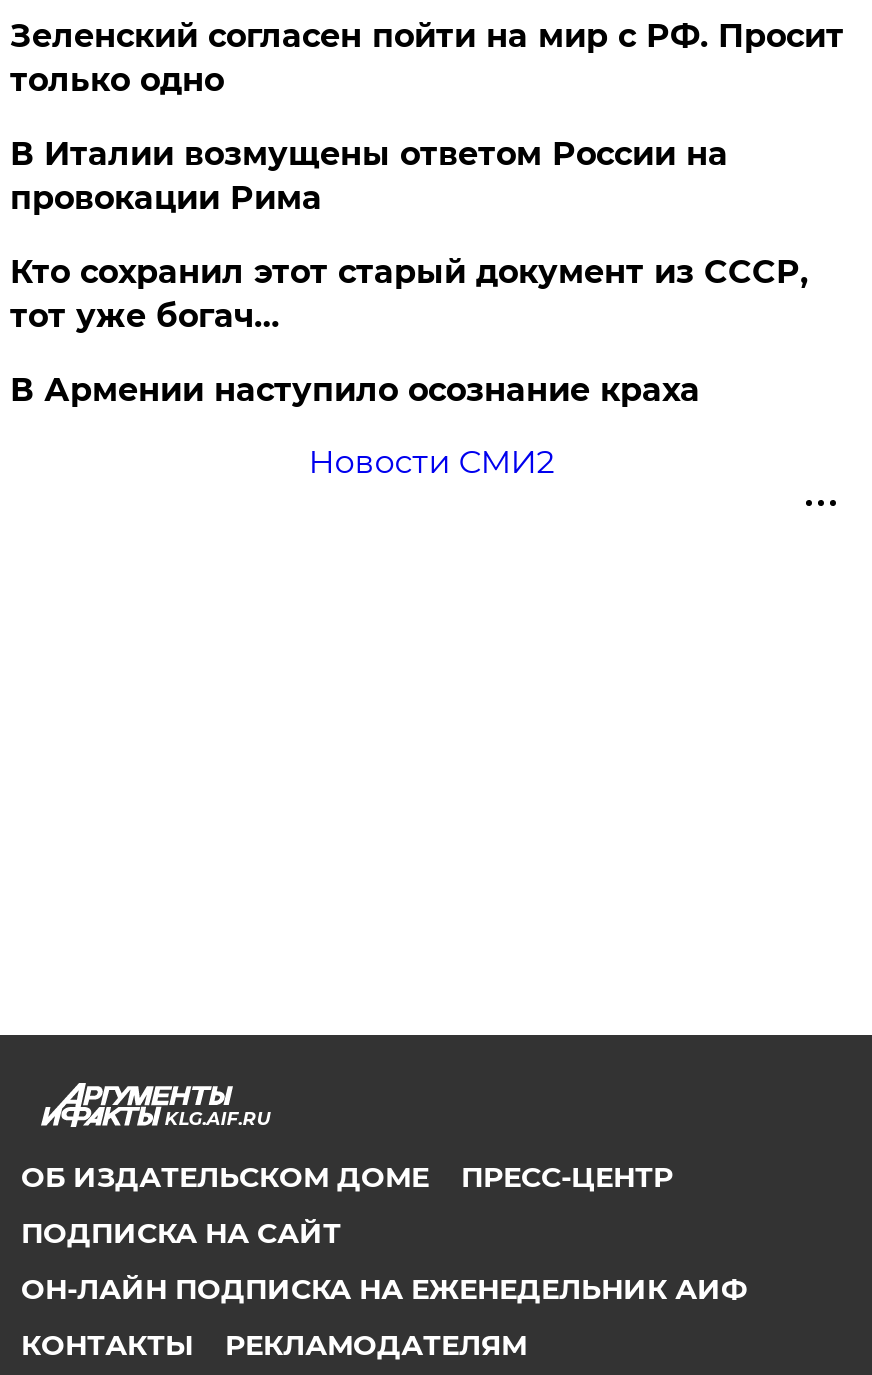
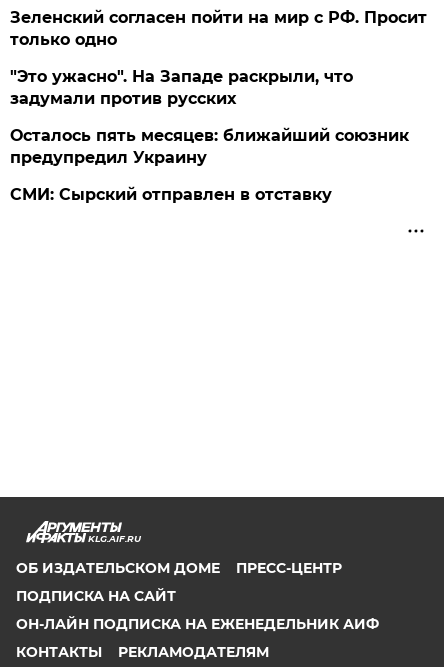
- В Италии возмущены ответом России на
- провокации Рима
- Кто сохранил этот старый документ из СССР,
- тот уже богач…
- В Армении наступило осознание краха
- Новости СМИ2
+ "Это ужасно". На Западе раскрыли, что
+ задумали против русских
+ Осталось пять месяцев: ближайший союзник
+ предупредил Украину
+ СМИ: Сырский отправлен в отставку
